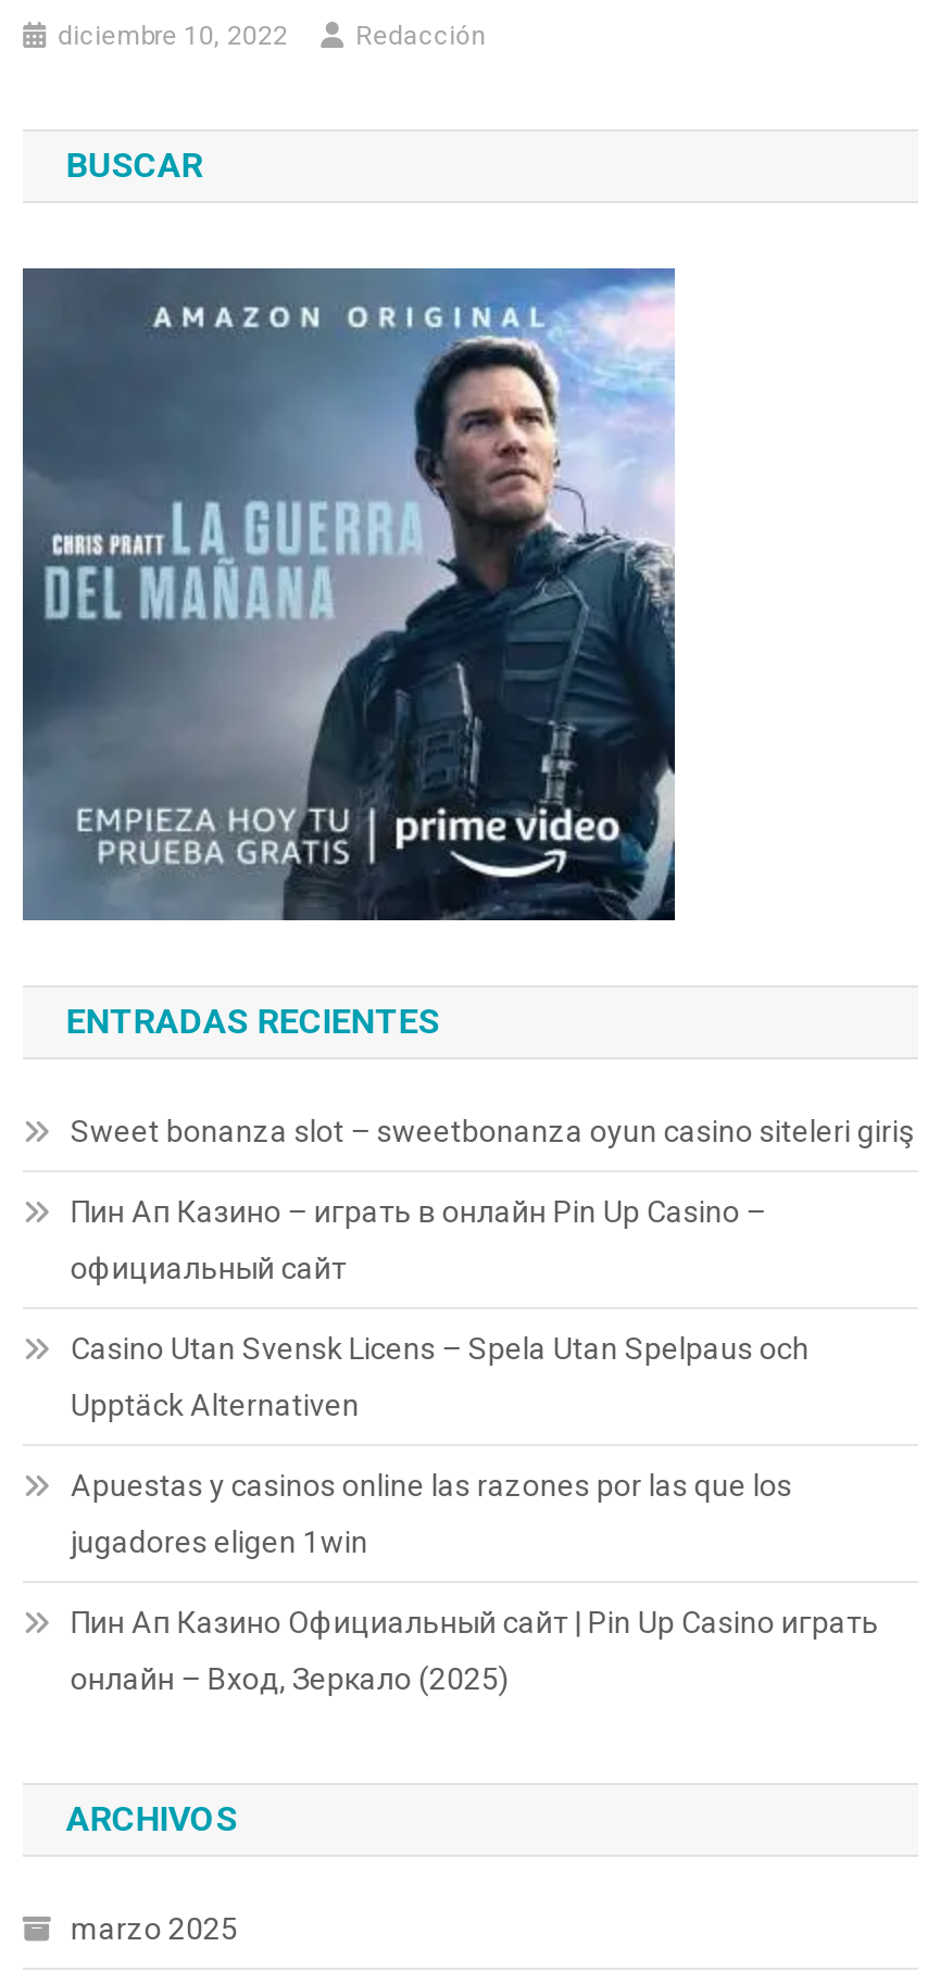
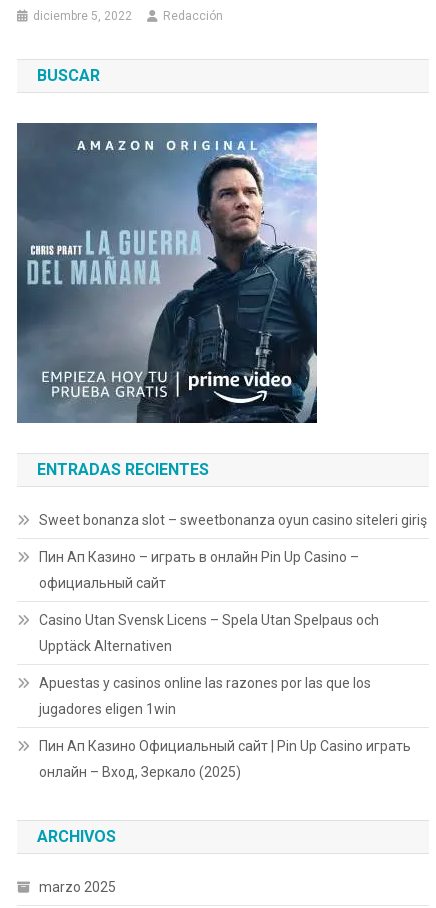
- diciembre 10, 2022
+ diciembre 5, 2022
